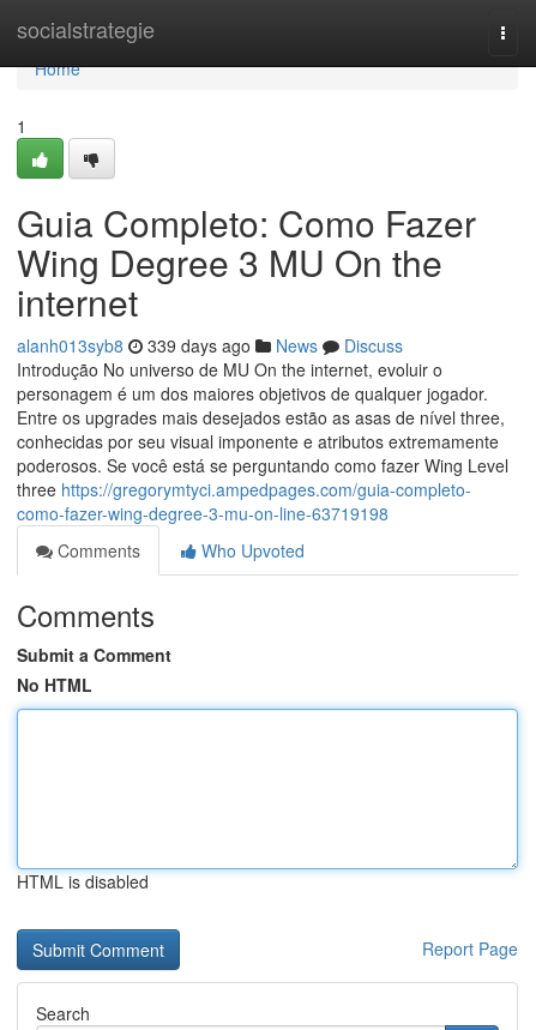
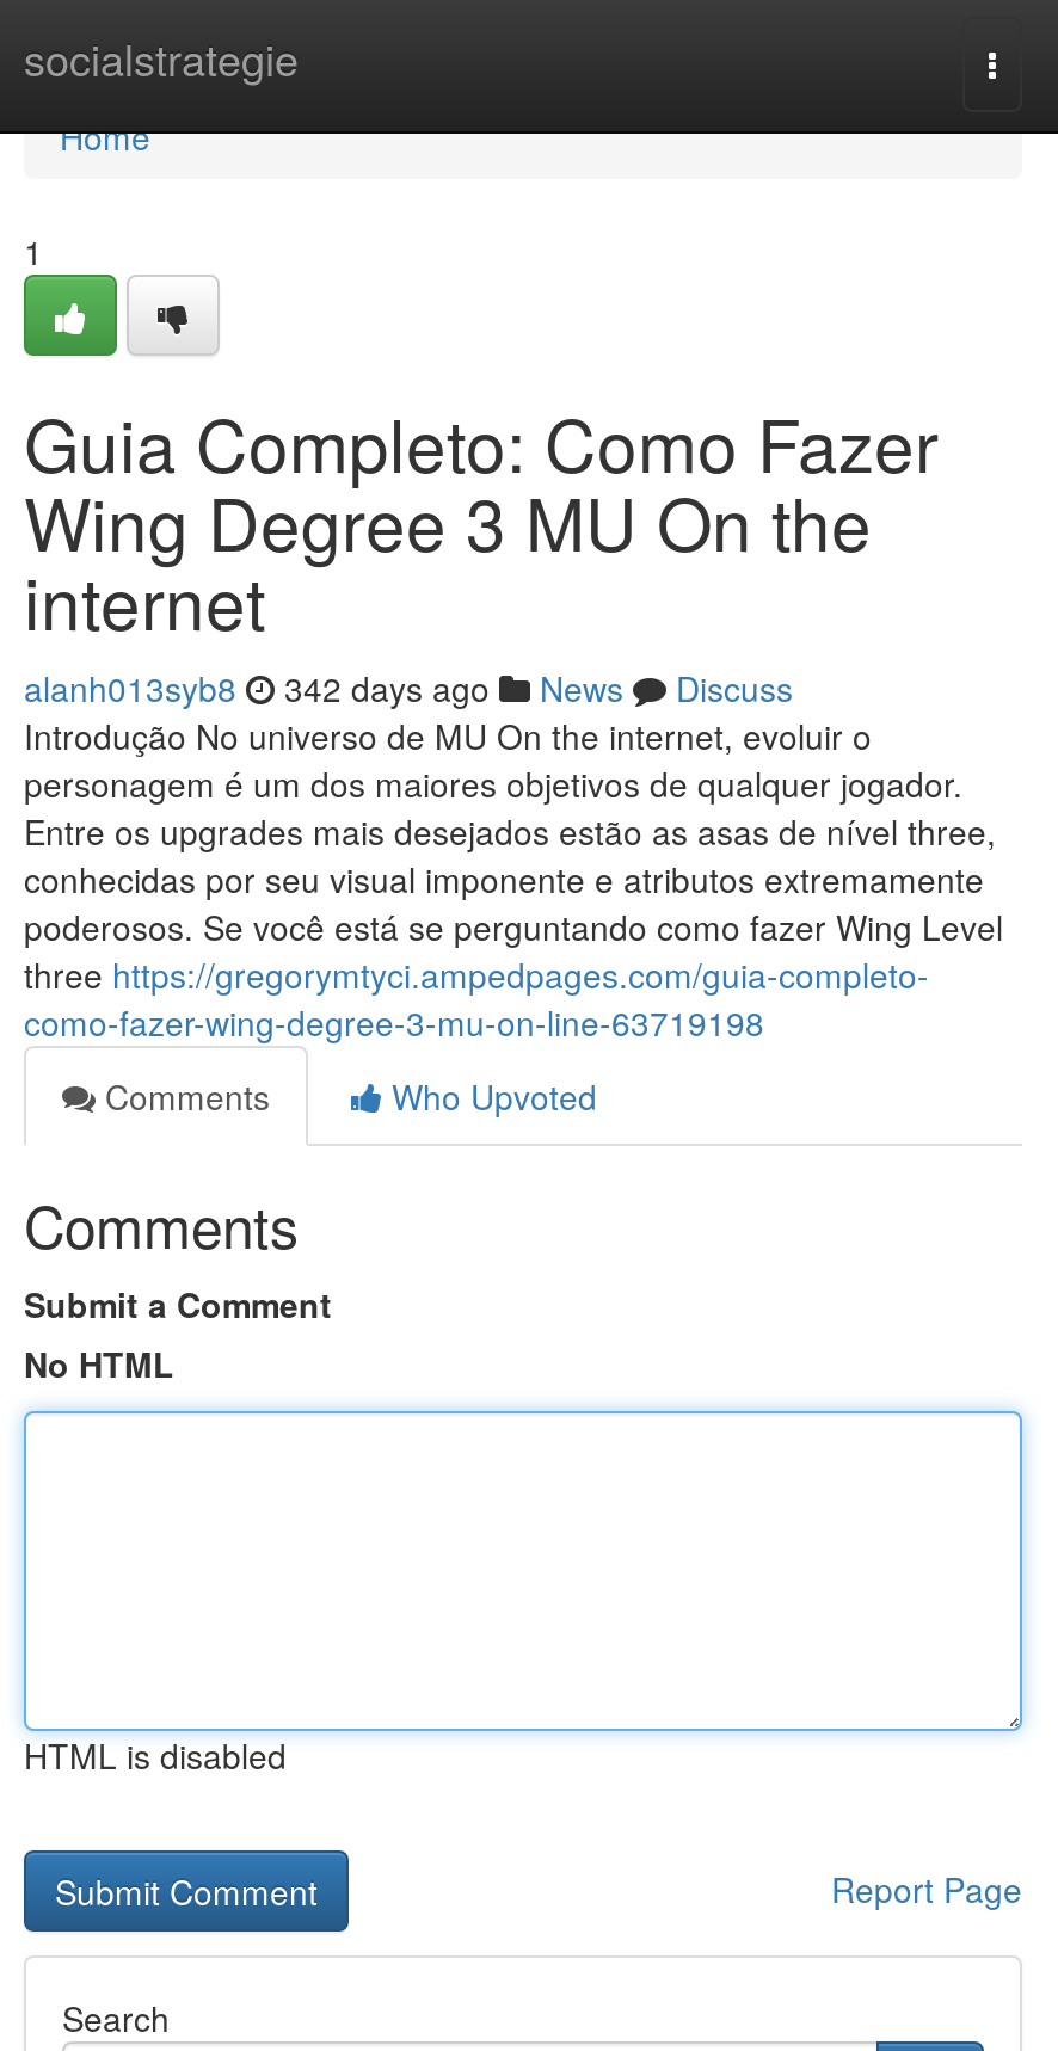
- alanh013syb8 339 days ago News Discuss
+ alanh013syb8 342 days ago News Discuss
